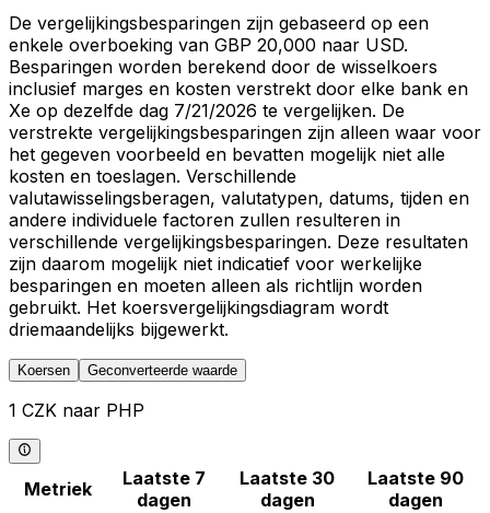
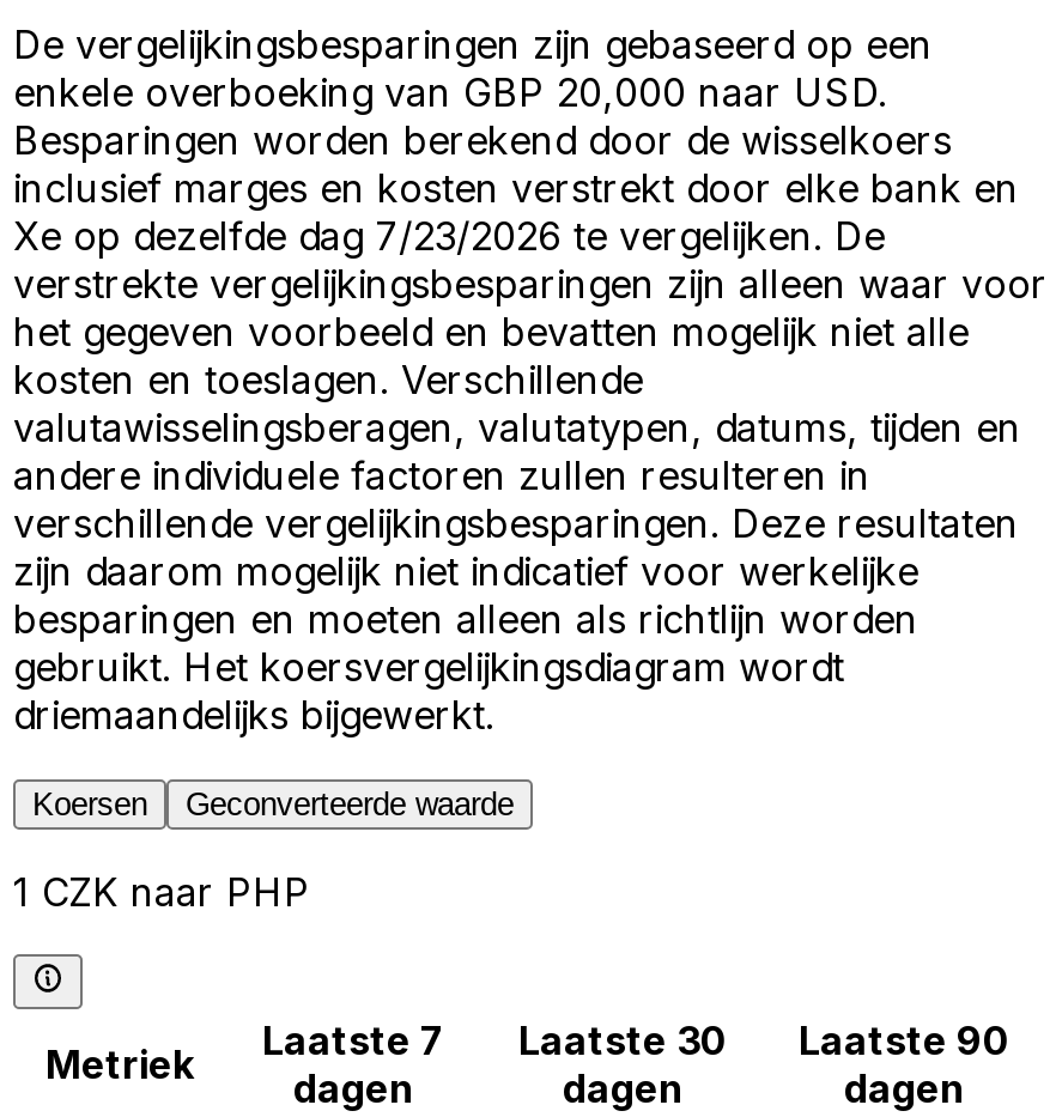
- Xe op dezelfde dag 7/21/2026 te vergelijken. De
+ Xe op dezelfde dag 7/23/2026 te vergelijken. De
